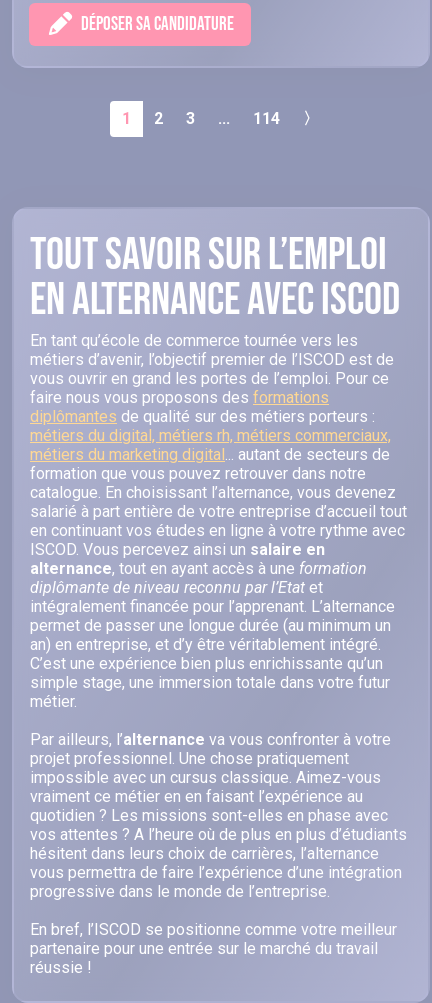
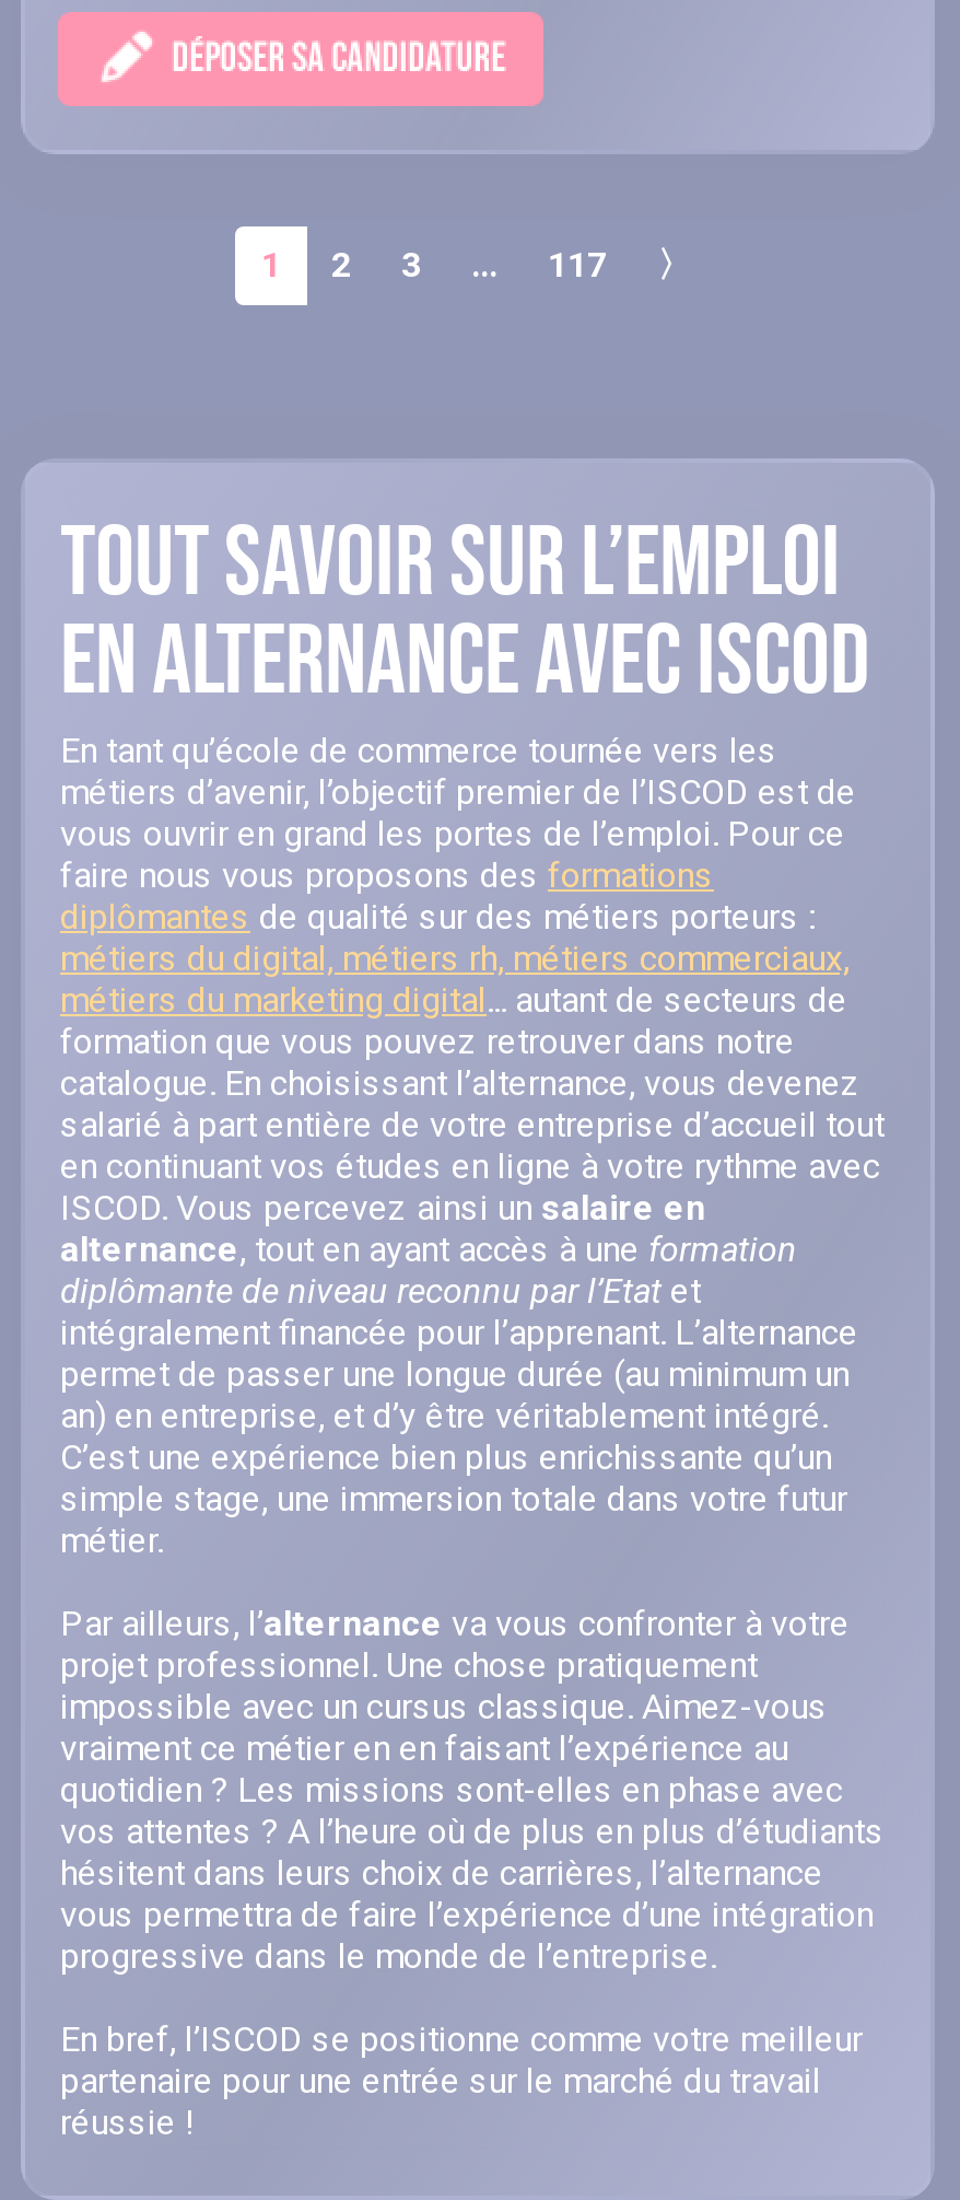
- 114
+ 117
